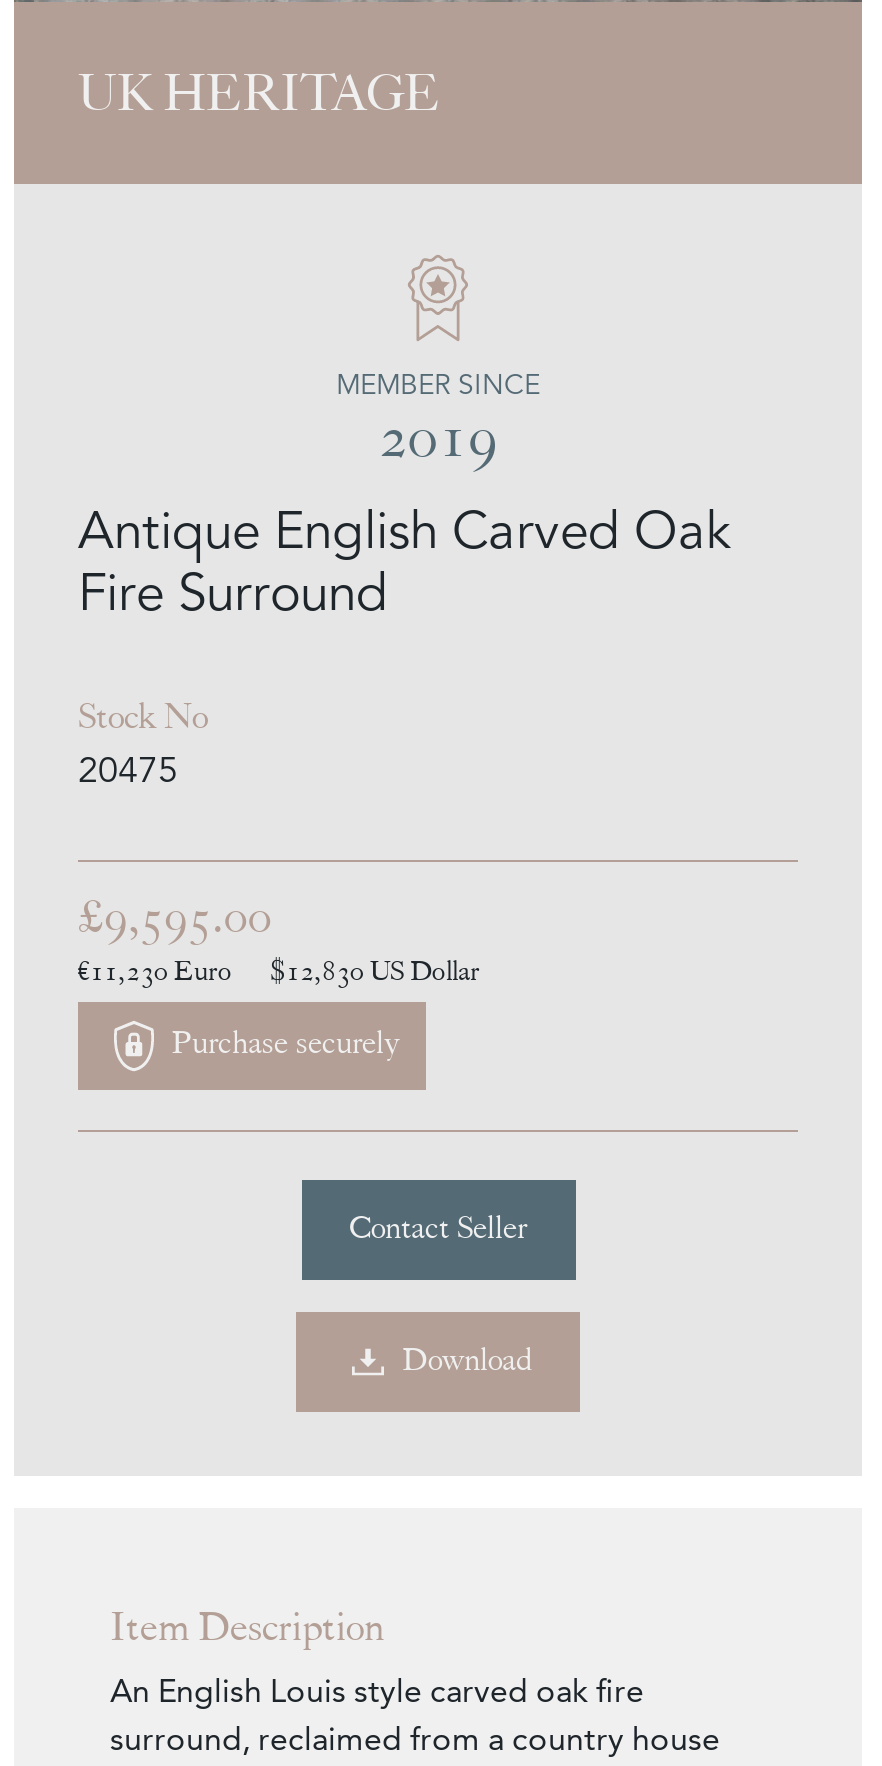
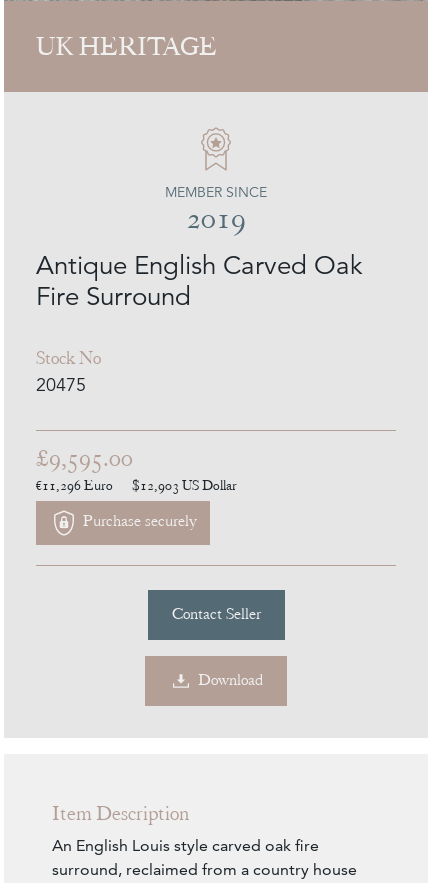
- €11,230 Euro
+ €11,296 Euro

- $12,830 US Dollar
+ $12,903 US Dollar
